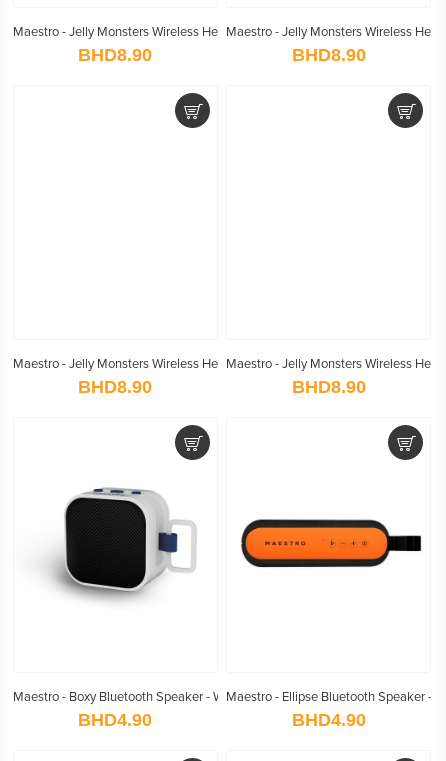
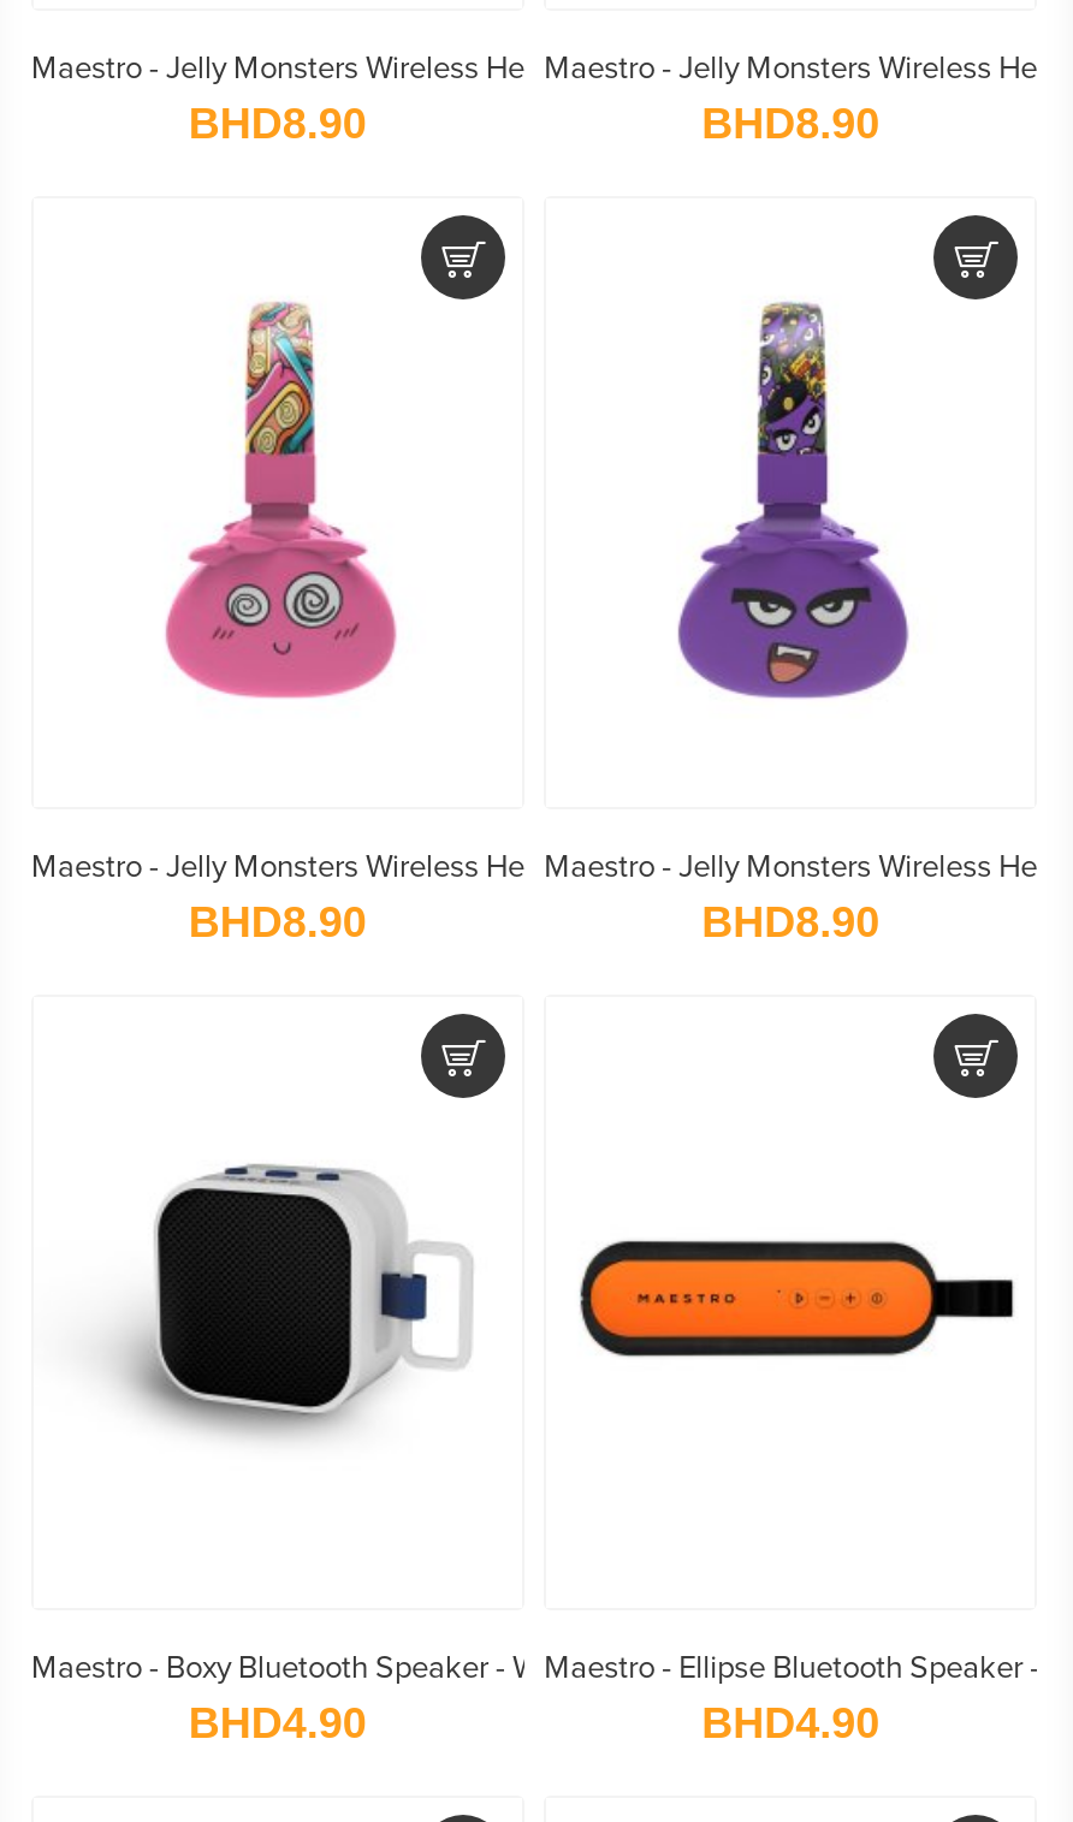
+ [image]

+ [image]
